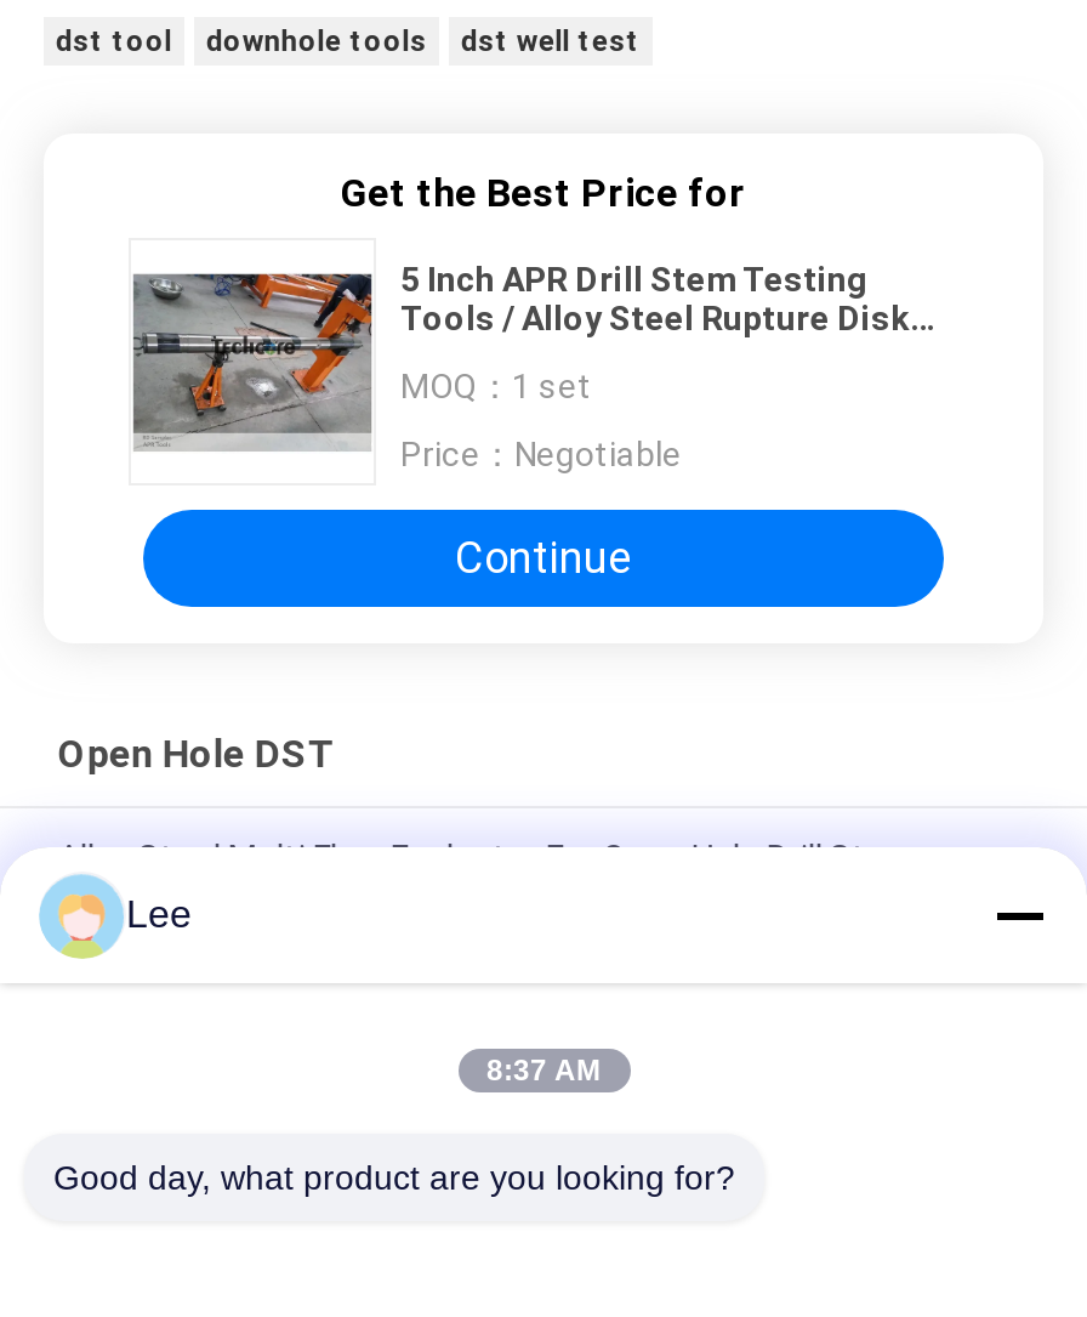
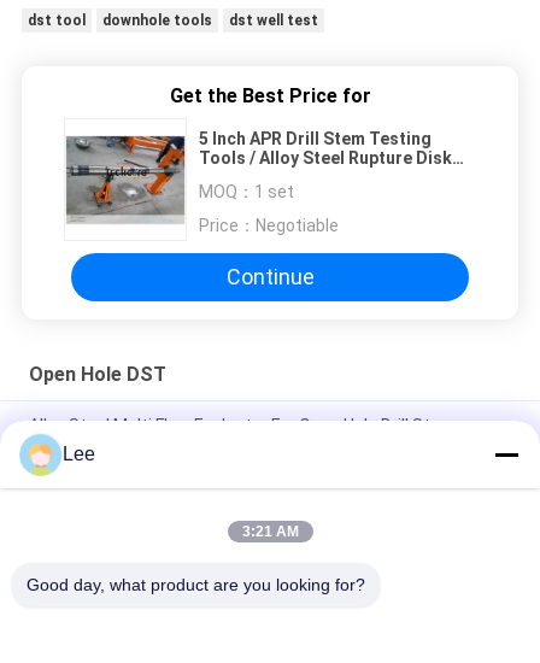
- 8:37 AM
+ 3:21 AM
